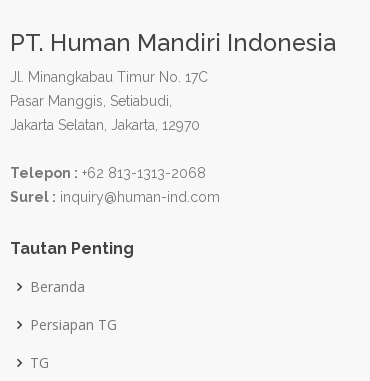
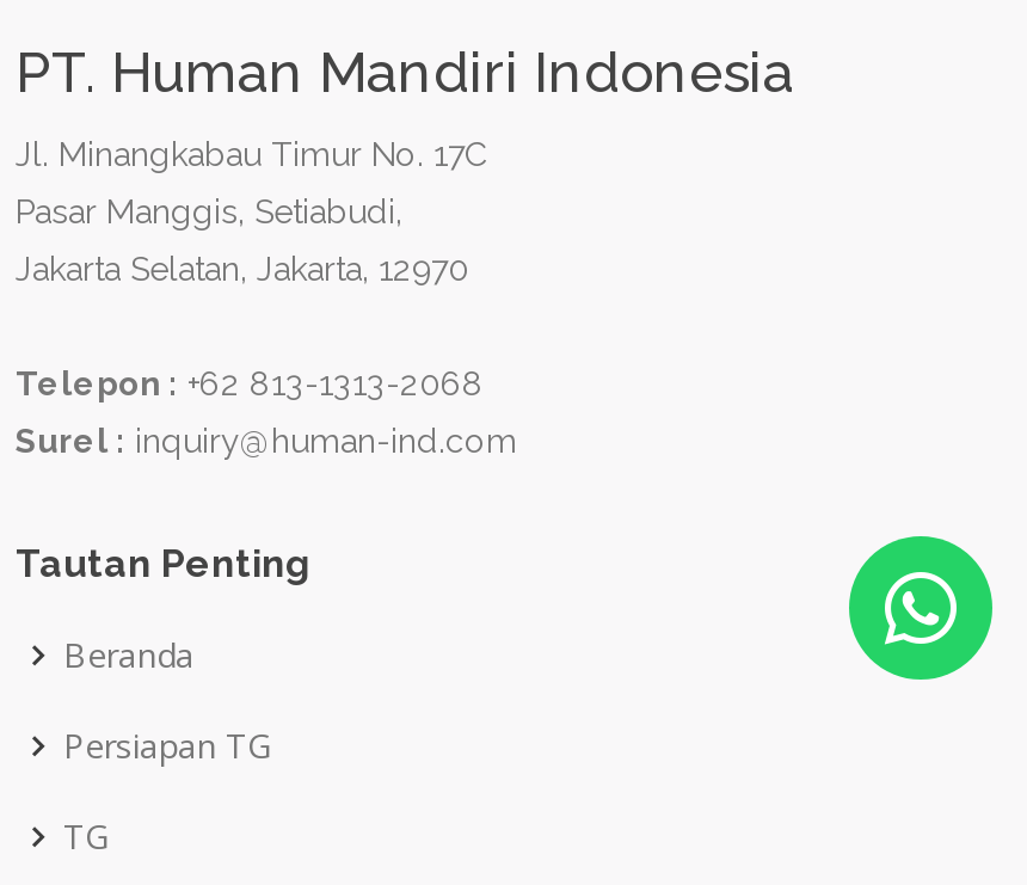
+ [image]
